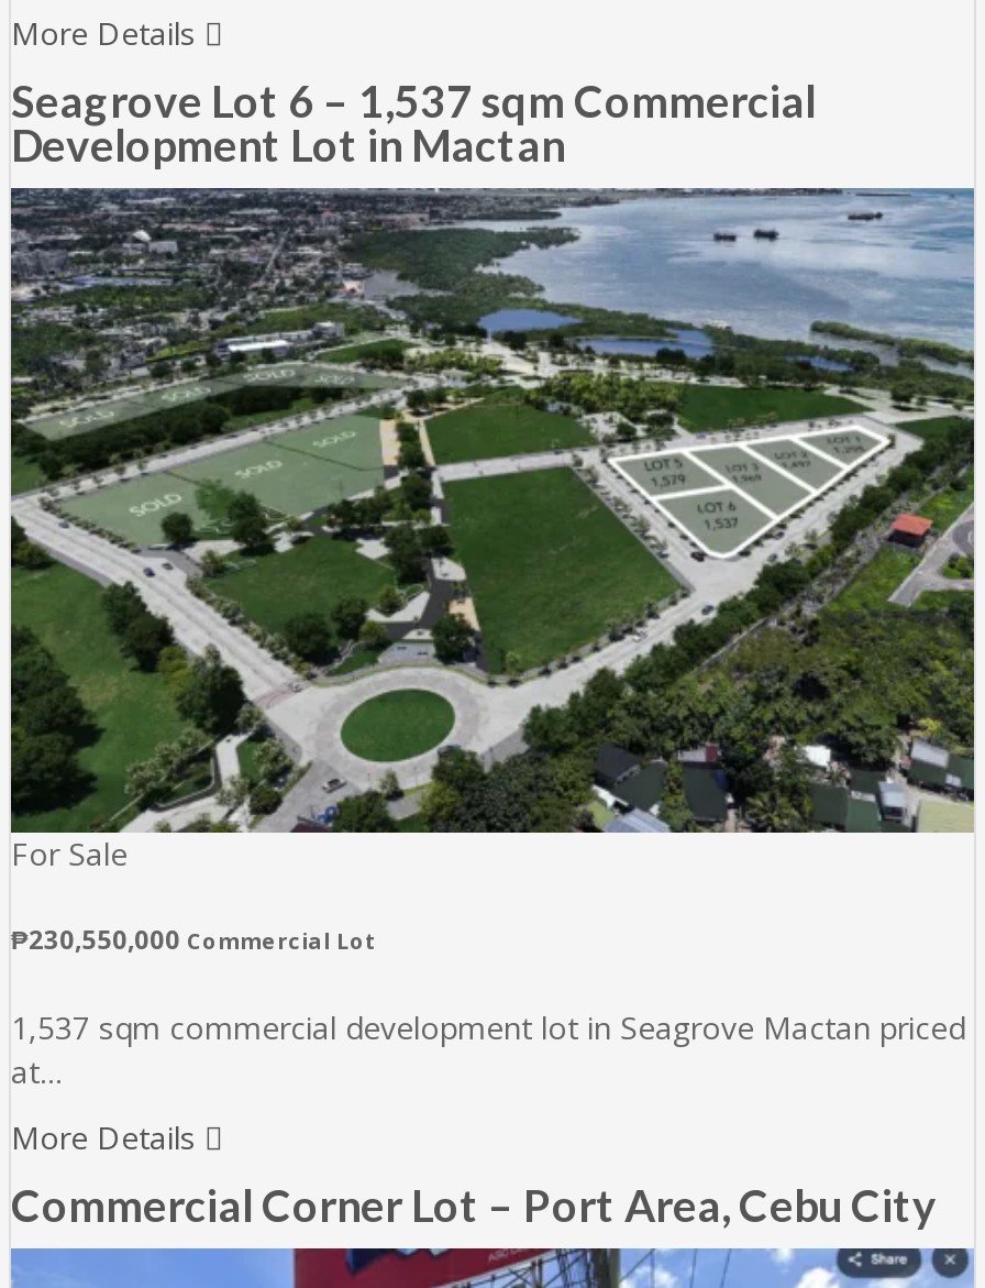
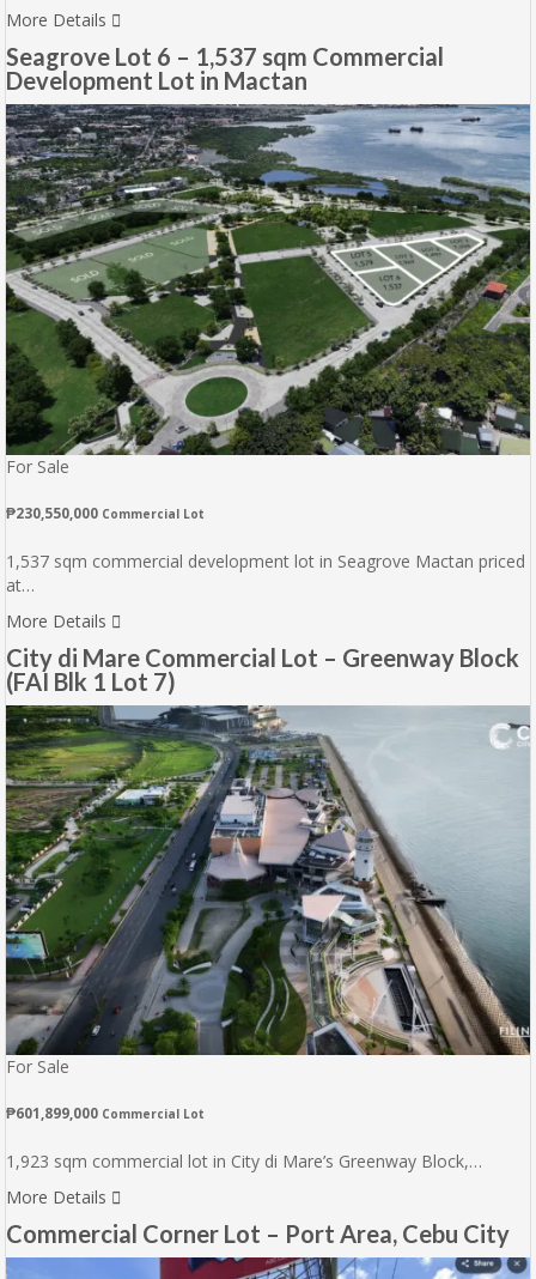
+ [image]
+ City di Mare Commercial Lot – Greenway Block
+ (FAI Blk 1 Lot 7)

+ For Sale
+ ₱601,899,000 Commercial Lot
+ 1,923 sqm commercial lot in City di Mare’s Greenway Block,…
+ More Details
